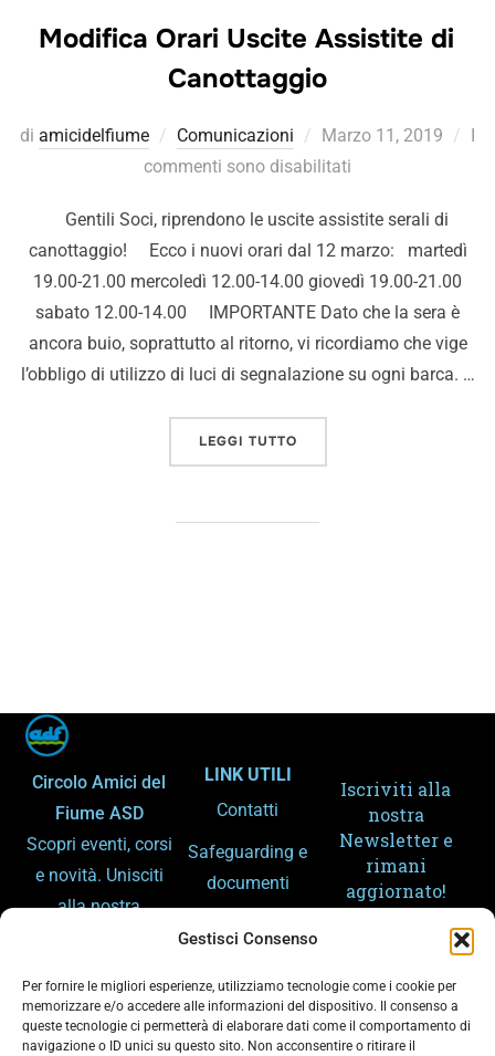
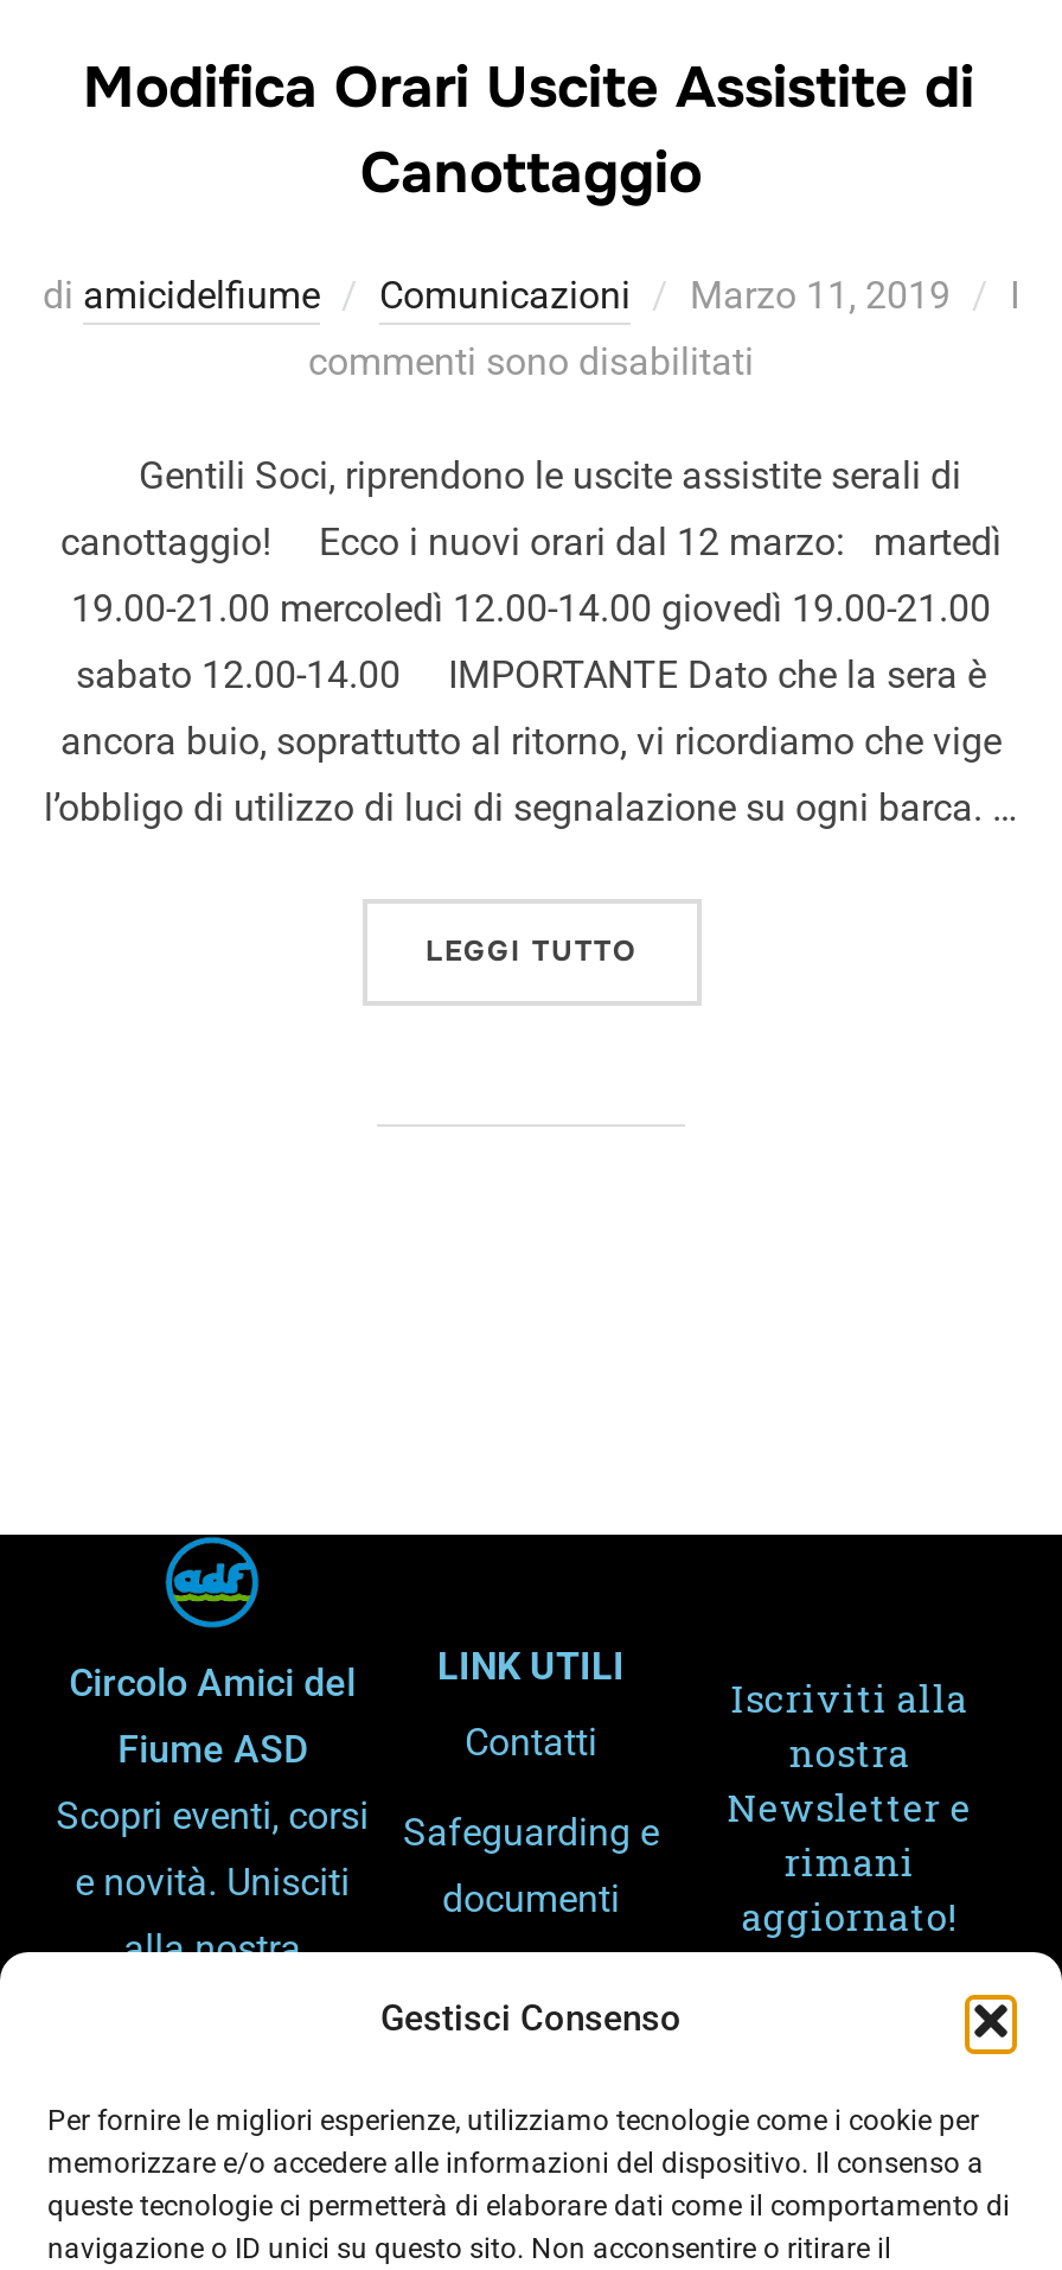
+ [image]

- [image]
